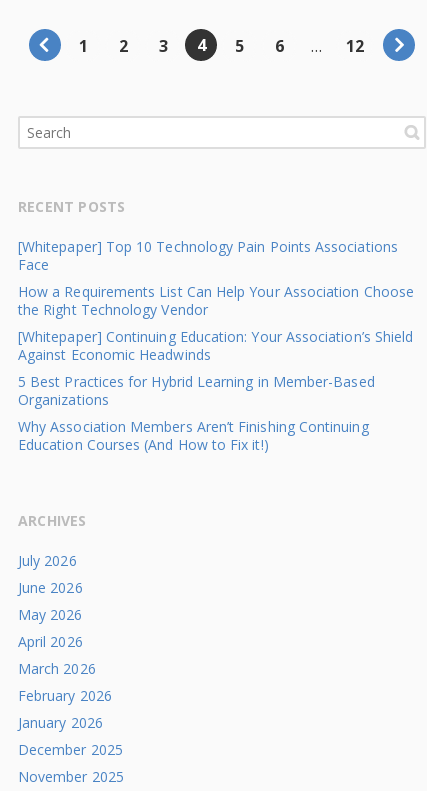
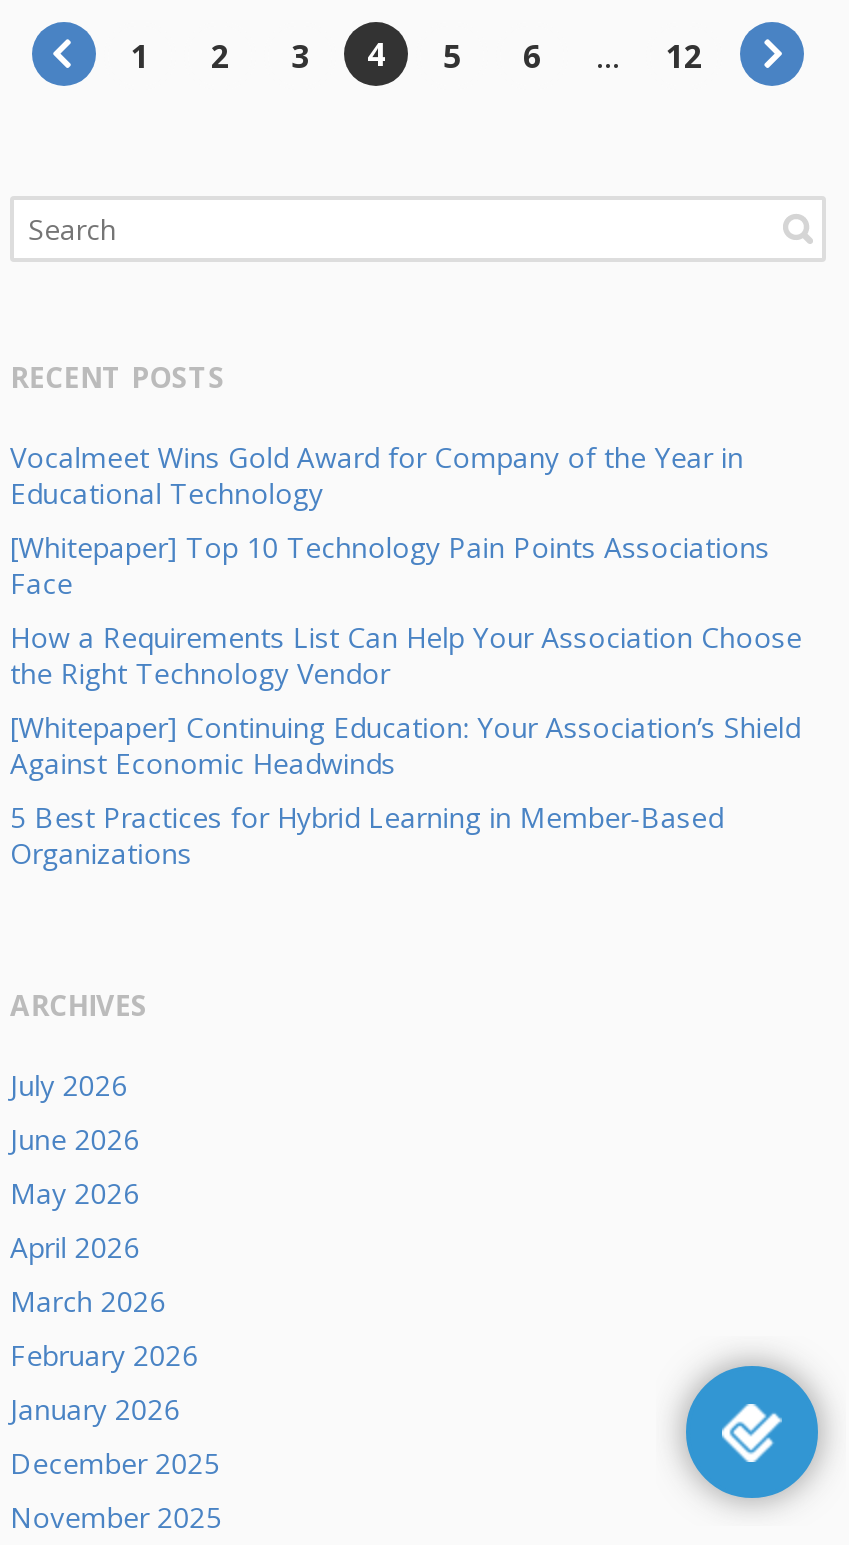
+ Vocalmeet Wins Gold Award for Company of the Year in
+ Educational Technology

moved down: [Whitepaper] Top 10 Technology Pain Points Associations | Face | How a Requirements List Can Help Your Association Choose | the Right Technology Vendor | [Whitepaper] Continuing Education: Your Association’s Shield | Against Economic Headwinds | 5 Best Practices for Hybrid Learning in Member-Based | Organizations

- Why Association Members Aren’t Finishing Continuing
- Education Courses (And How to Fix it!)

+ [image]
